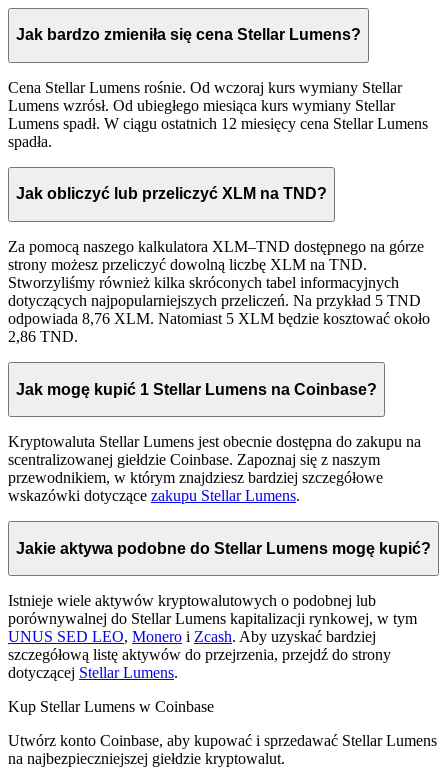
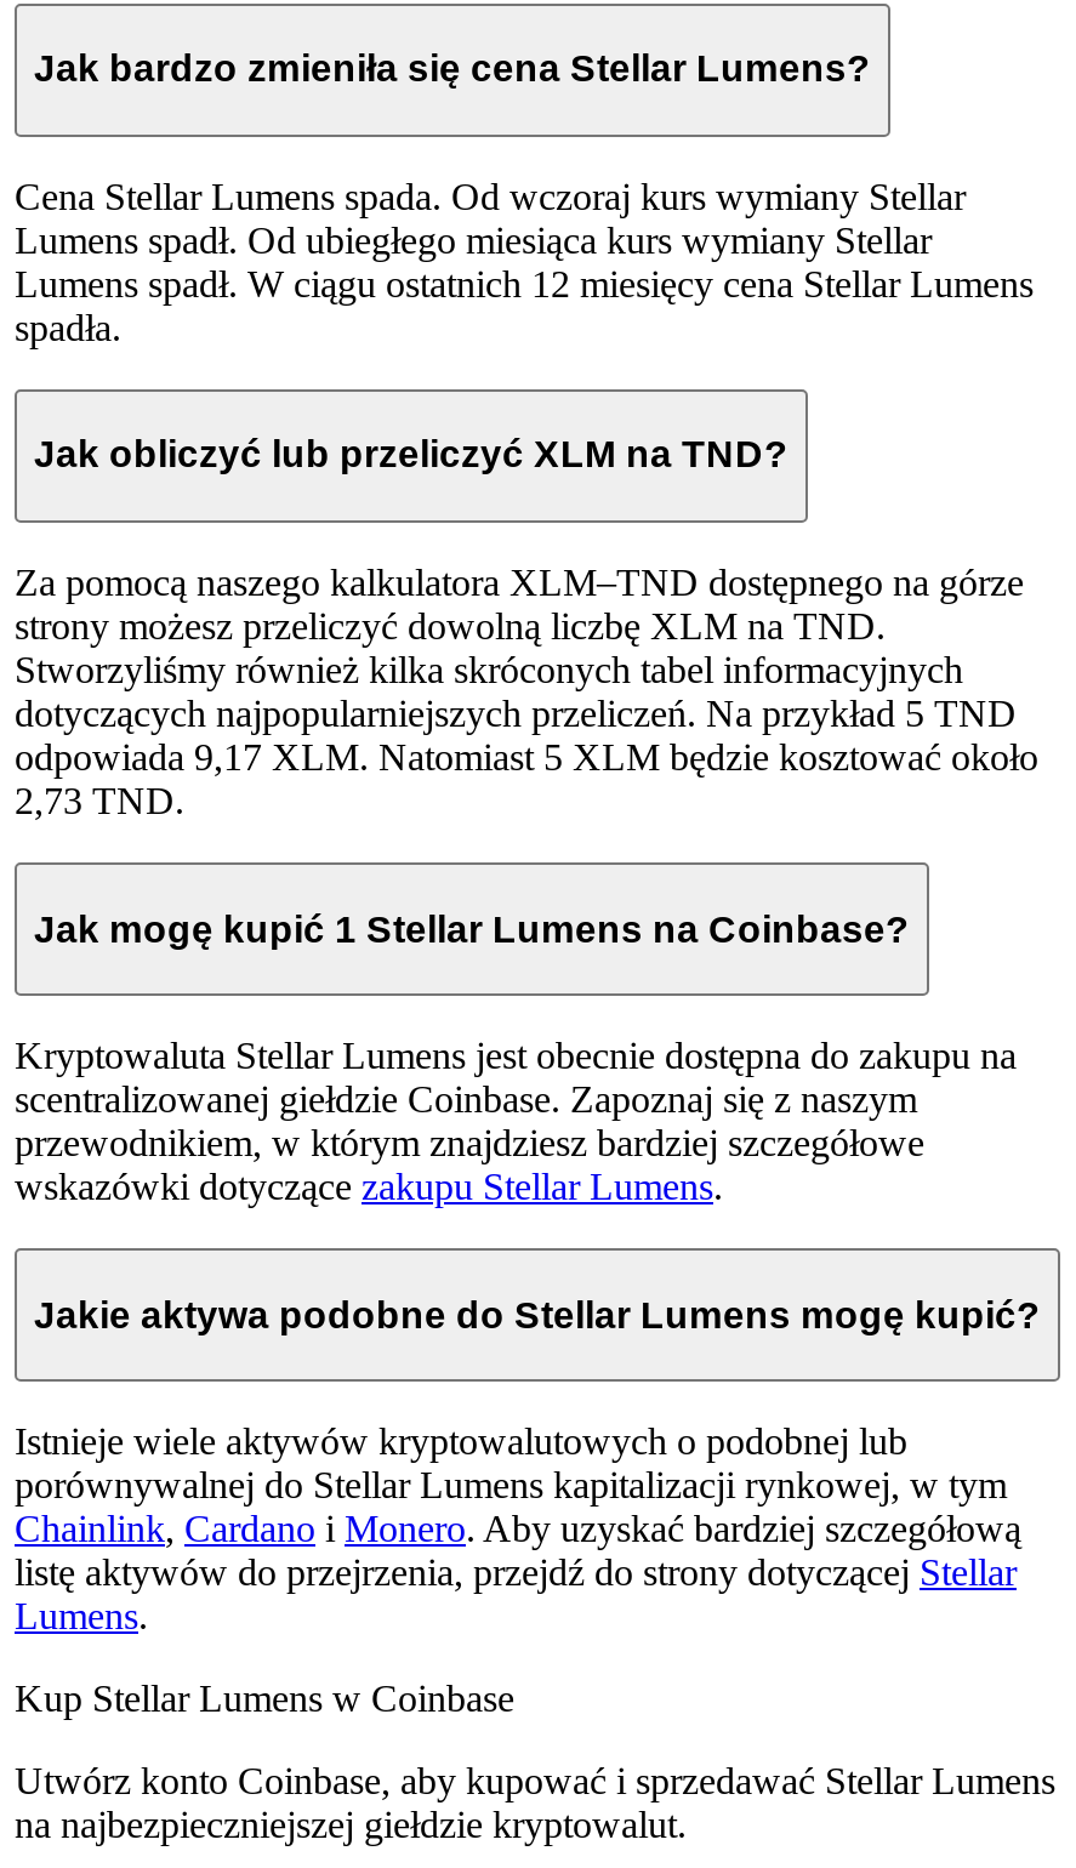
- Cena Stellar Lumens rośnie. Od wczoraj kurs wymiany Stellar
+ Cena Stellar Lumens spada. Od wczoraj kurs wymiany Stellar

- Lumens wzrósł. Od ubiegłego miesiąca kurs wymiany Stellar
+ Lumens spadł. Od ubiegłego miesiąca kurs wymiany Stellar

- odpowiada 8,76 XLM. Natomiast 5 XLM będzie kosztować około
+ odpowiada 9,17 XLM. Natomiast 5 XLM będzie kosztować około

- 2,86 TND.
+ 2,73 TND.

- UNUS SED LEO, Monero i Zcash. Aby uzyskać bardziej
- szczegółową listę aktywów do przejrzenia, przejdź do strony
- dotyczącej Stellar Lumens.
+ Chainlink, Cardano i Monero. Aby uzyskać bardziej szczegółową
+ listę aktywów do przejrzenia, przejdź do strony dotyczącejStellar
+ Lumens.
